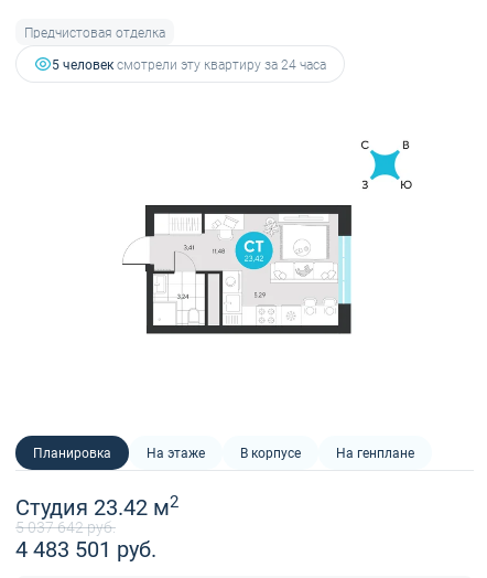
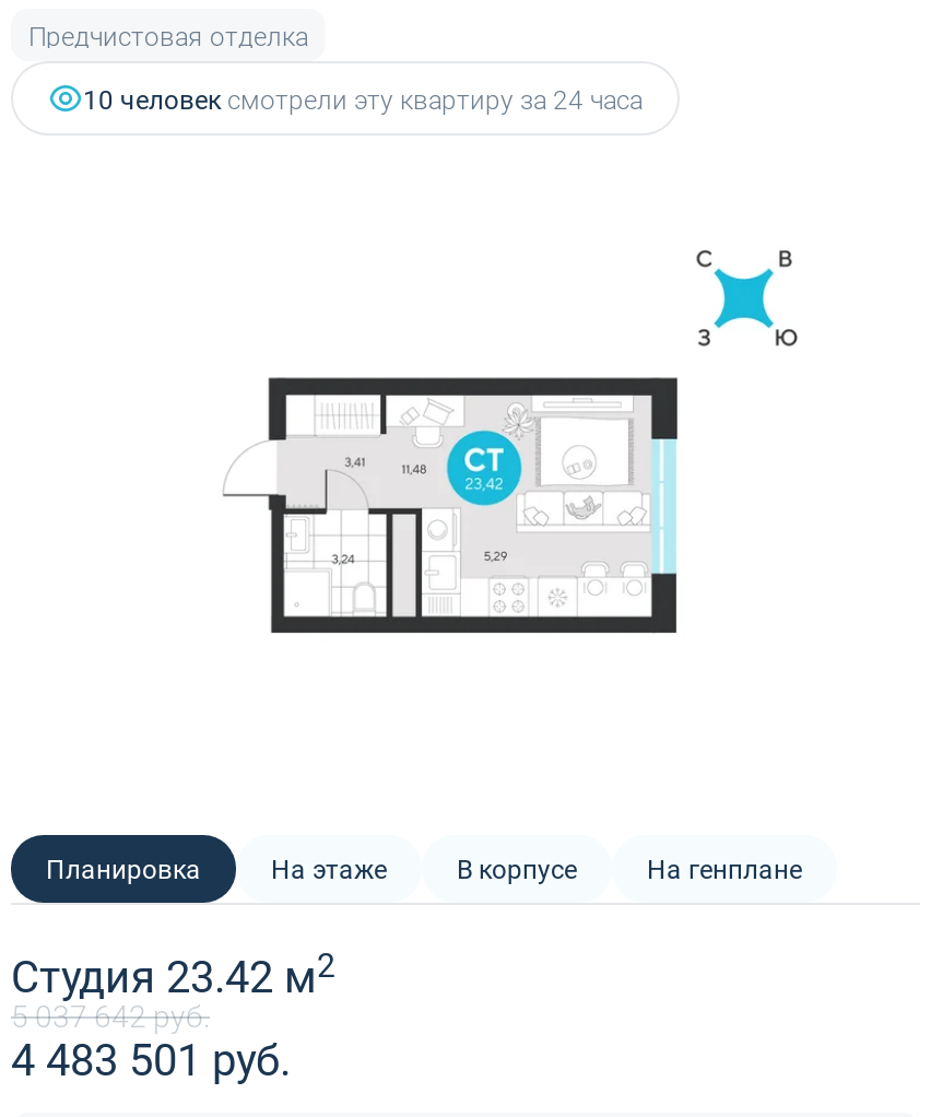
- 5 человек смотрели эту квартиру за 24 часа
+ 10 человек смотрели эту квартиру за 24 часа
